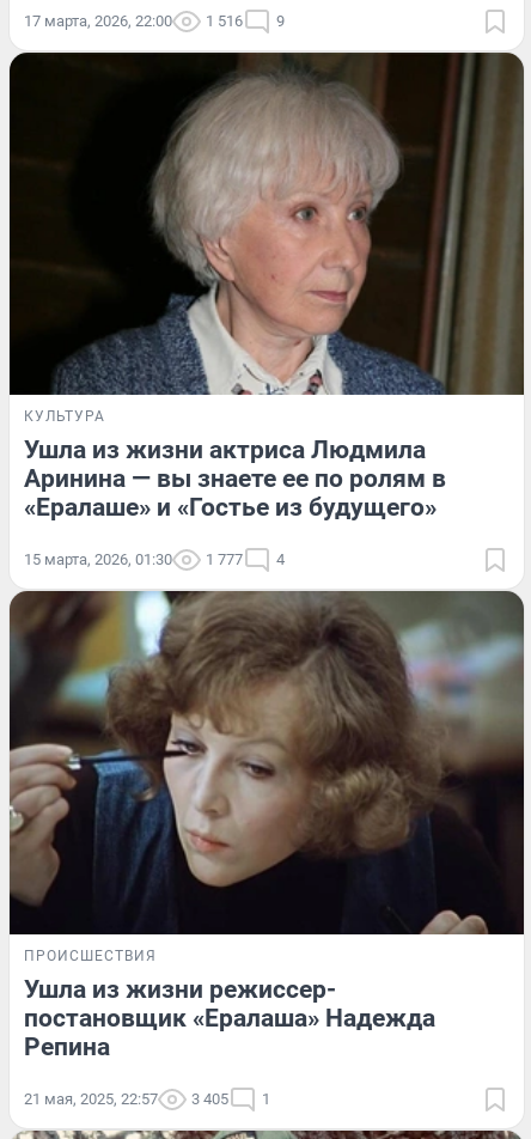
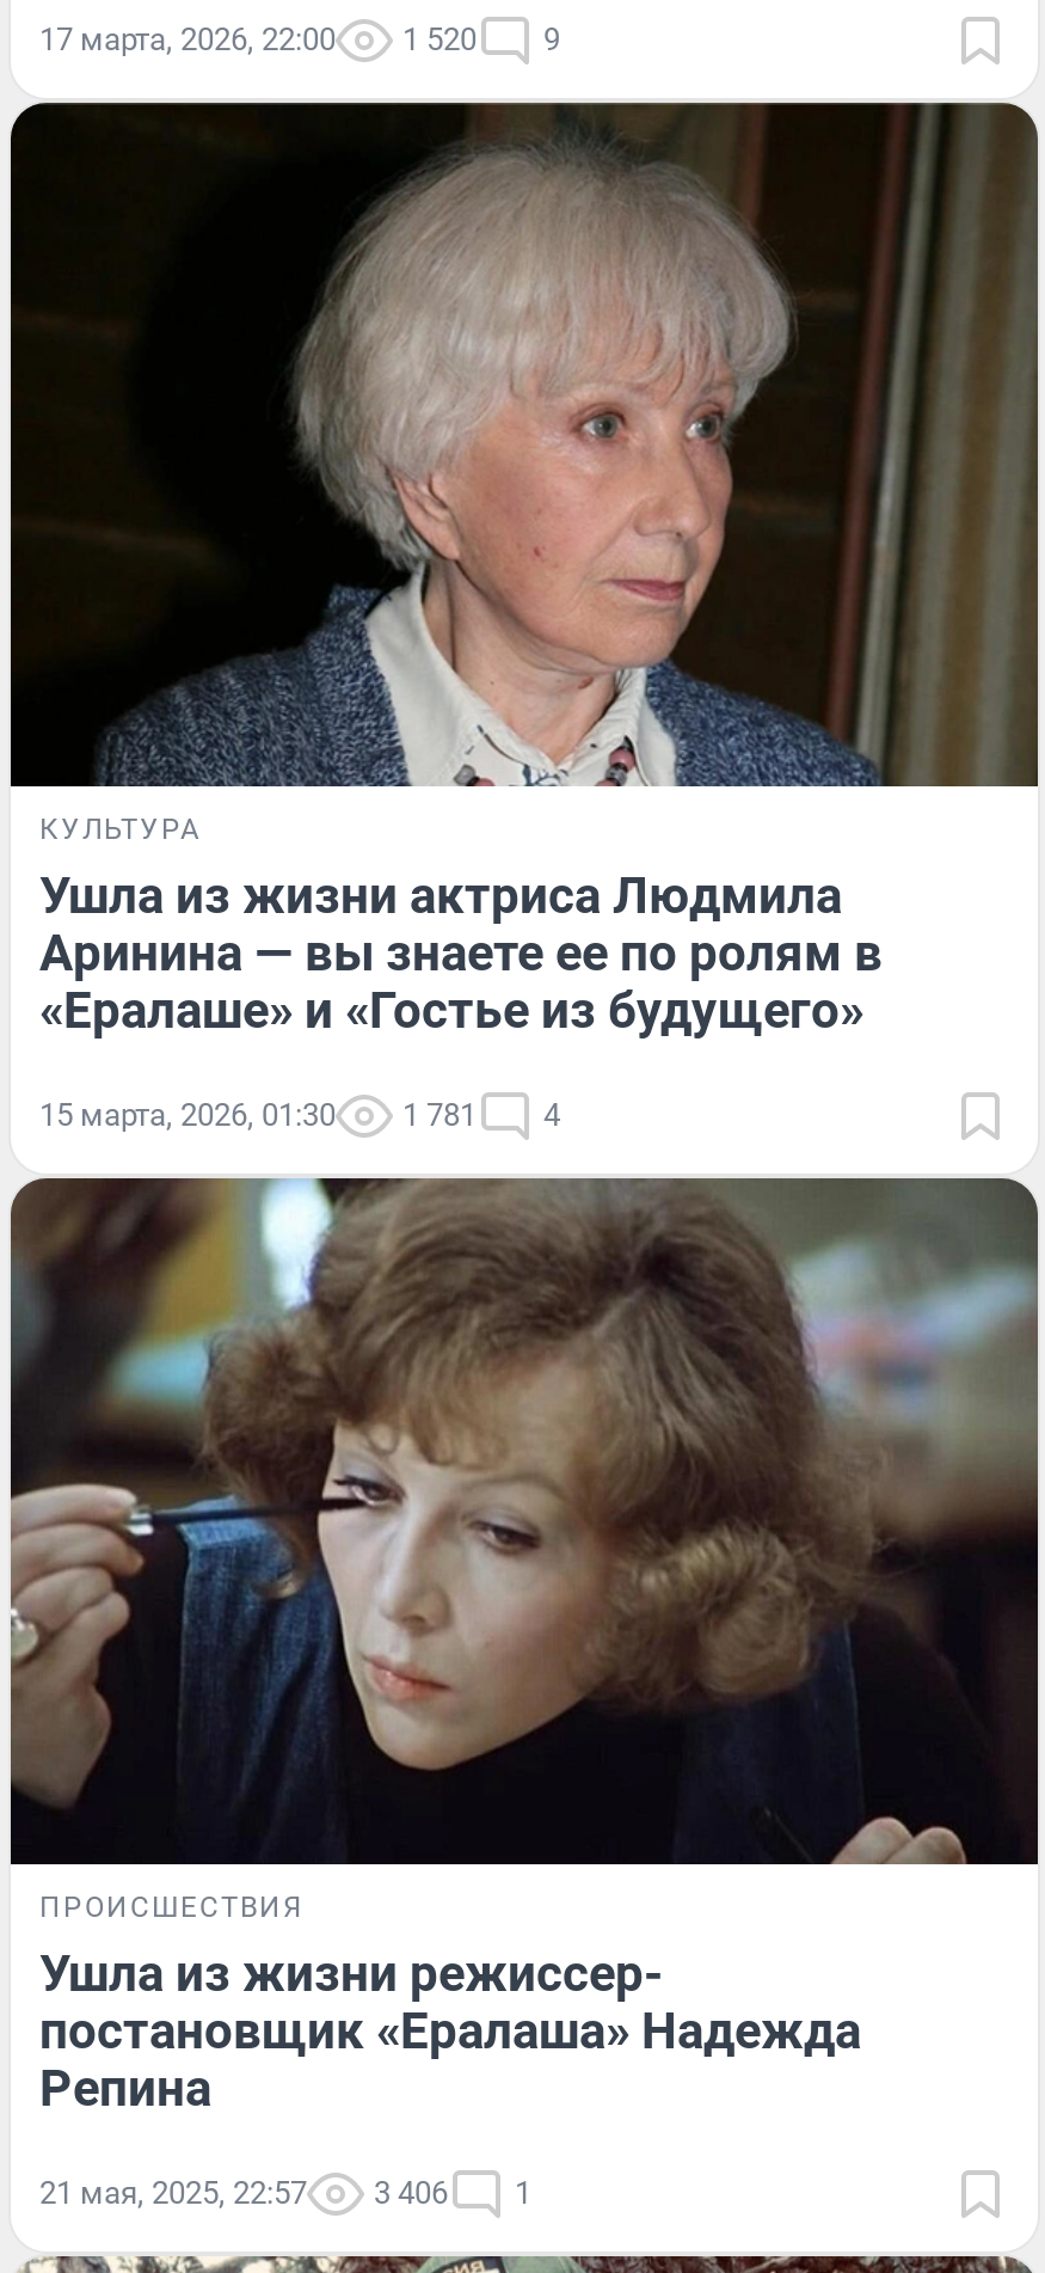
- 17 марта, 2026, 22:00 1 516 9
+ 17 марта, 2026, 22:00 1 520 9

- 15 марта, 2026, 01:30 1 777 4
+ 15 марта, 2026, 01:30 1 781 4

- 21 мая, 2025, 22:57 3 405 1
+ 21 мая, 2025, 22:57 3 406 1
